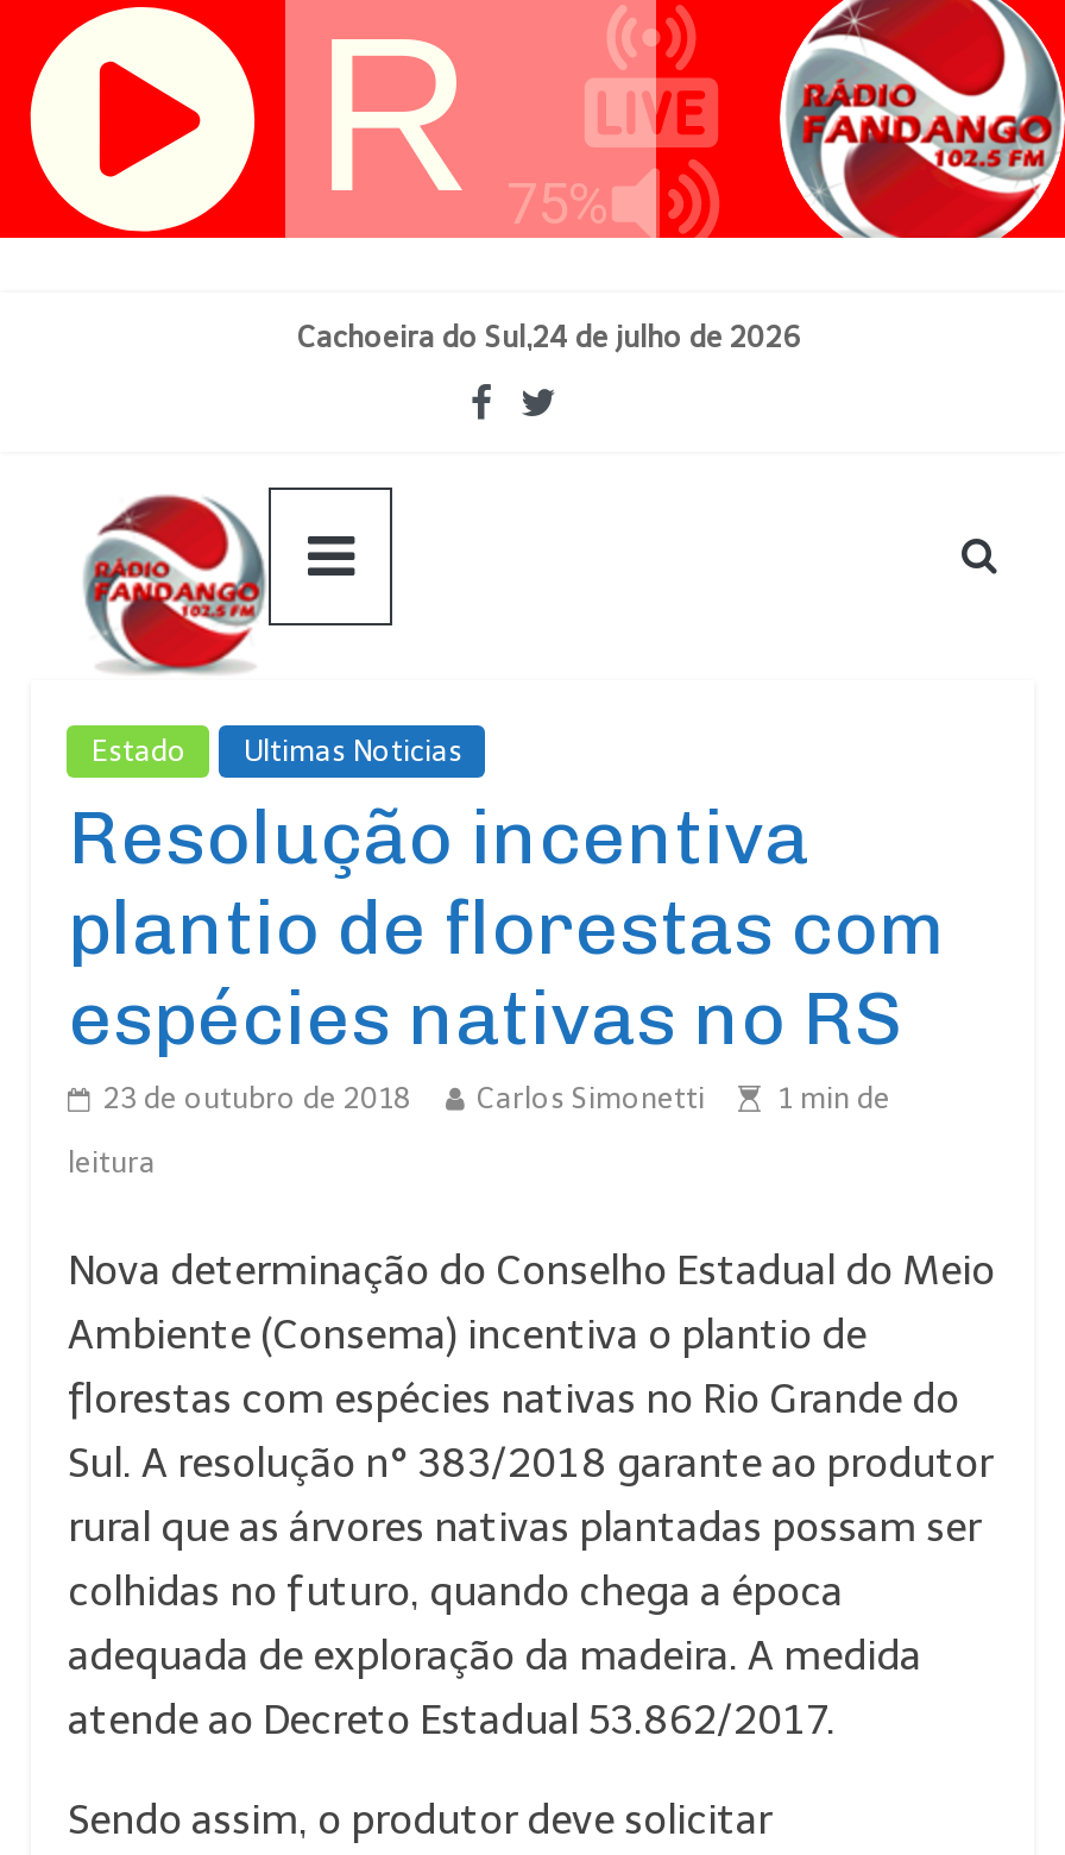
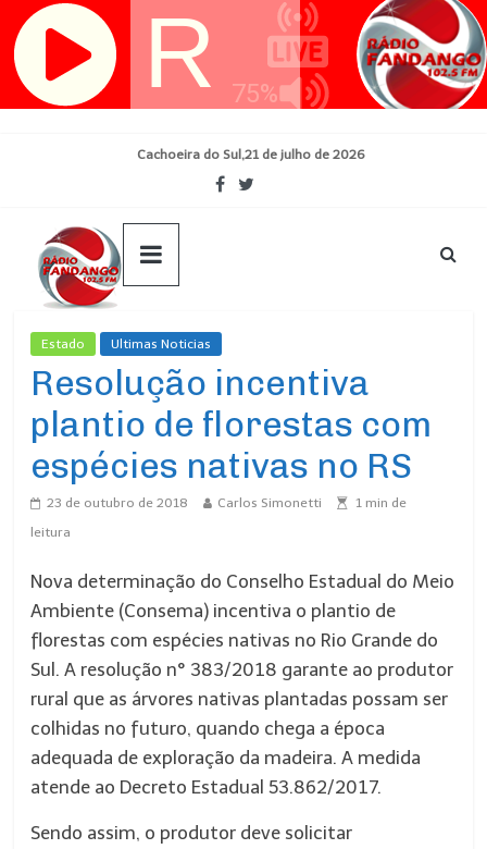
- Cachoeira do Sul,24 de julho de 2026
+ Cachoeira do Sul,21 de julho de 2026
